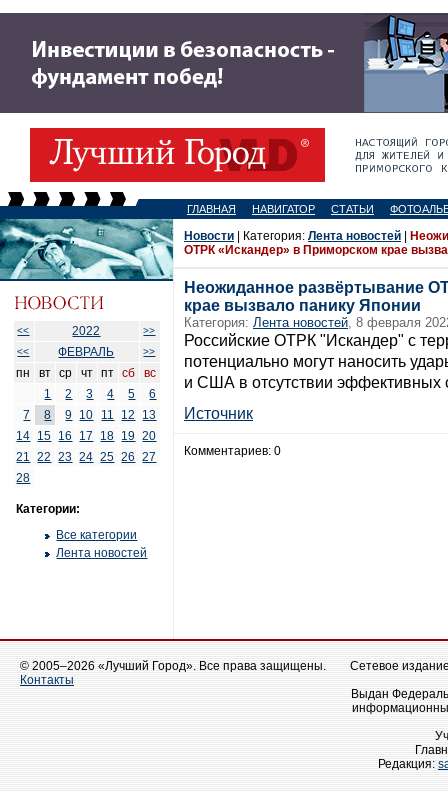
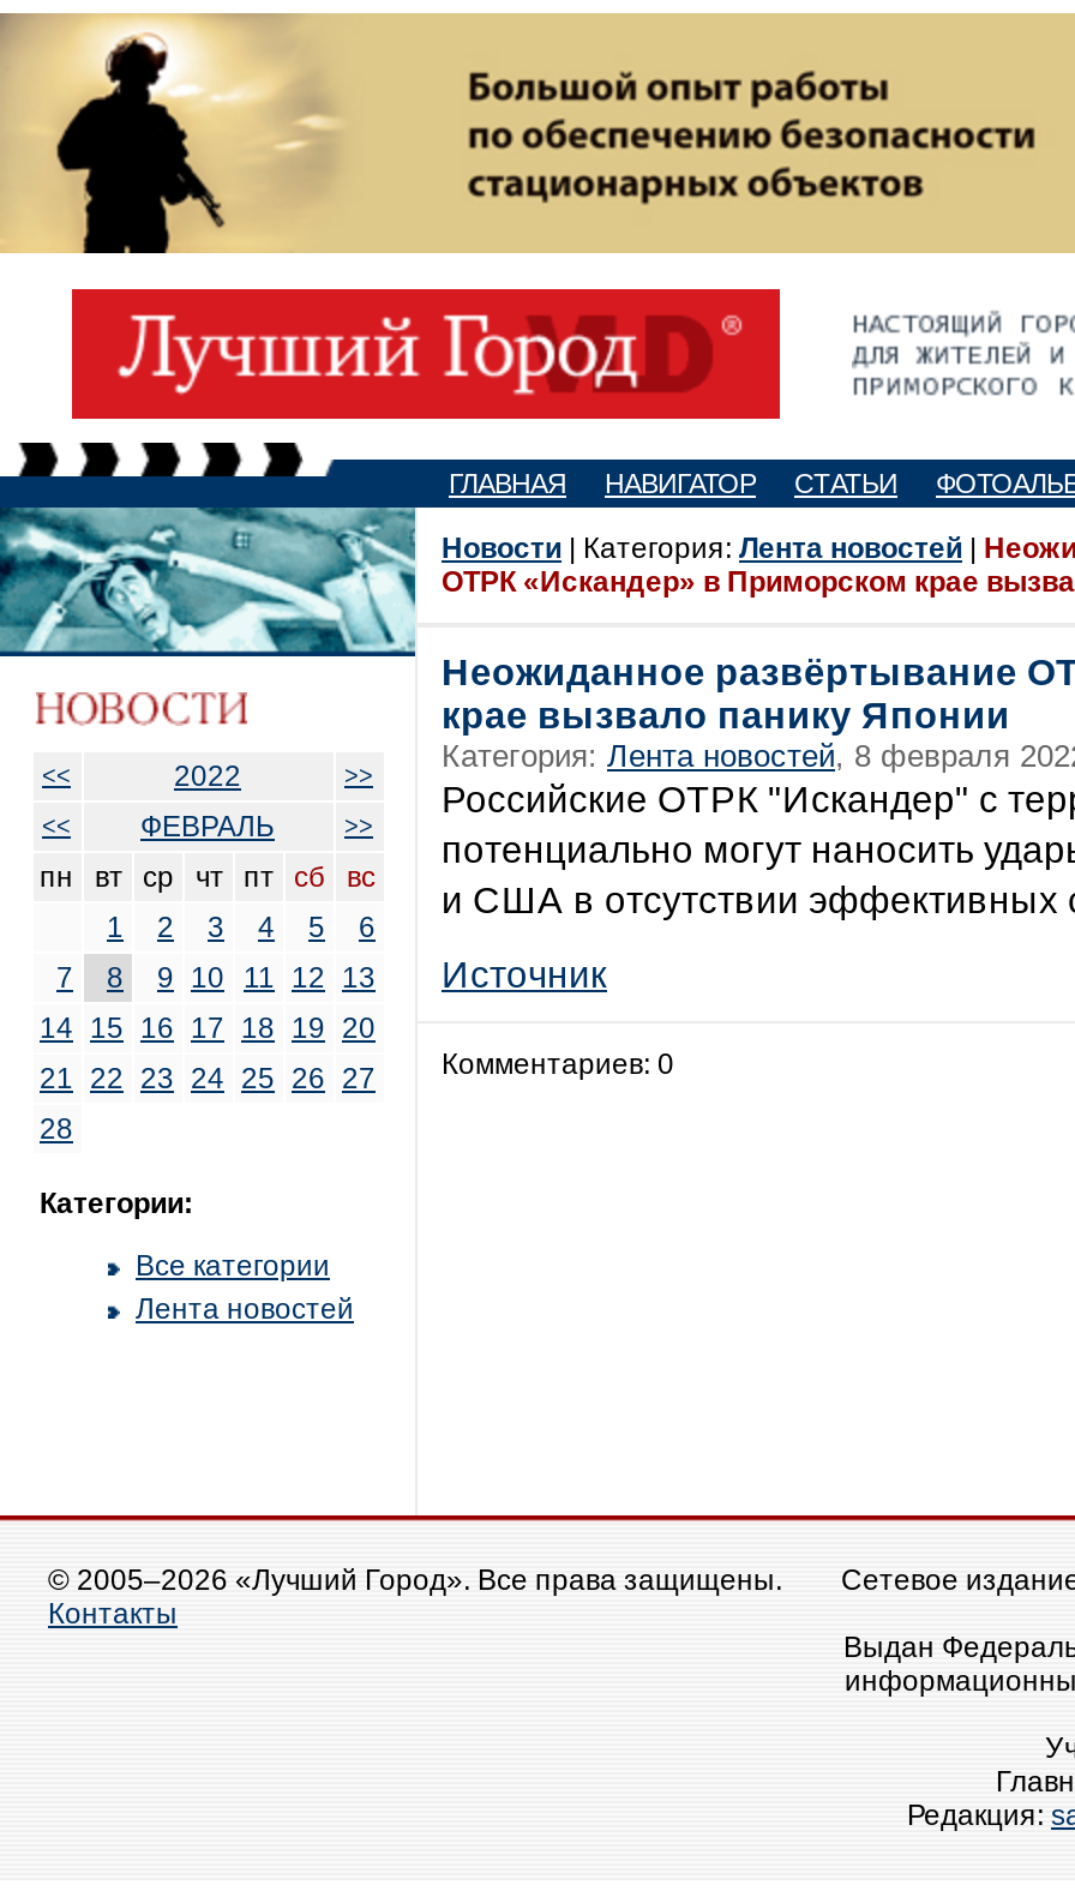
- [image]
+ [image]
